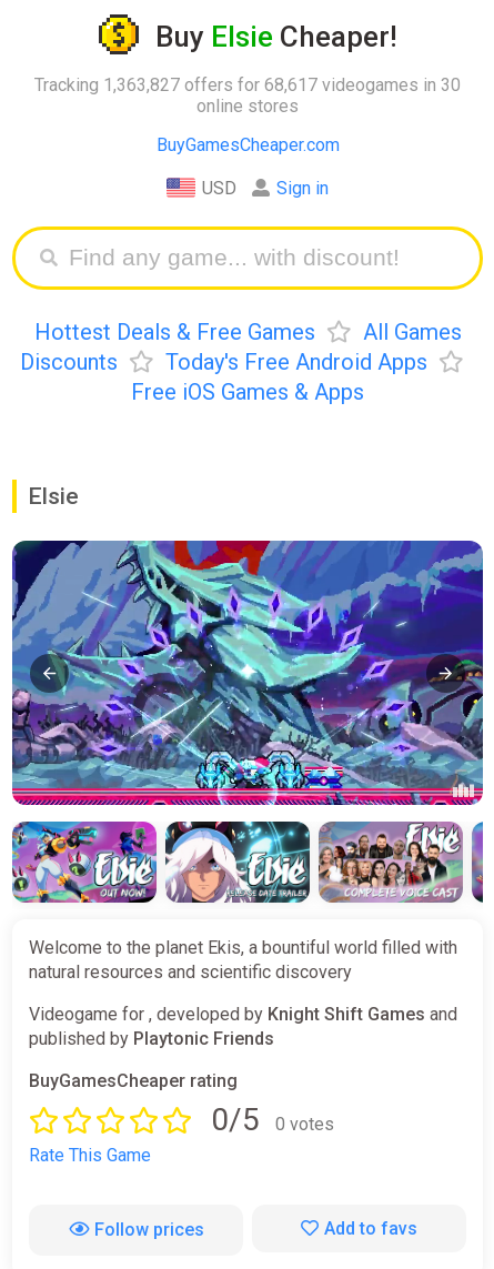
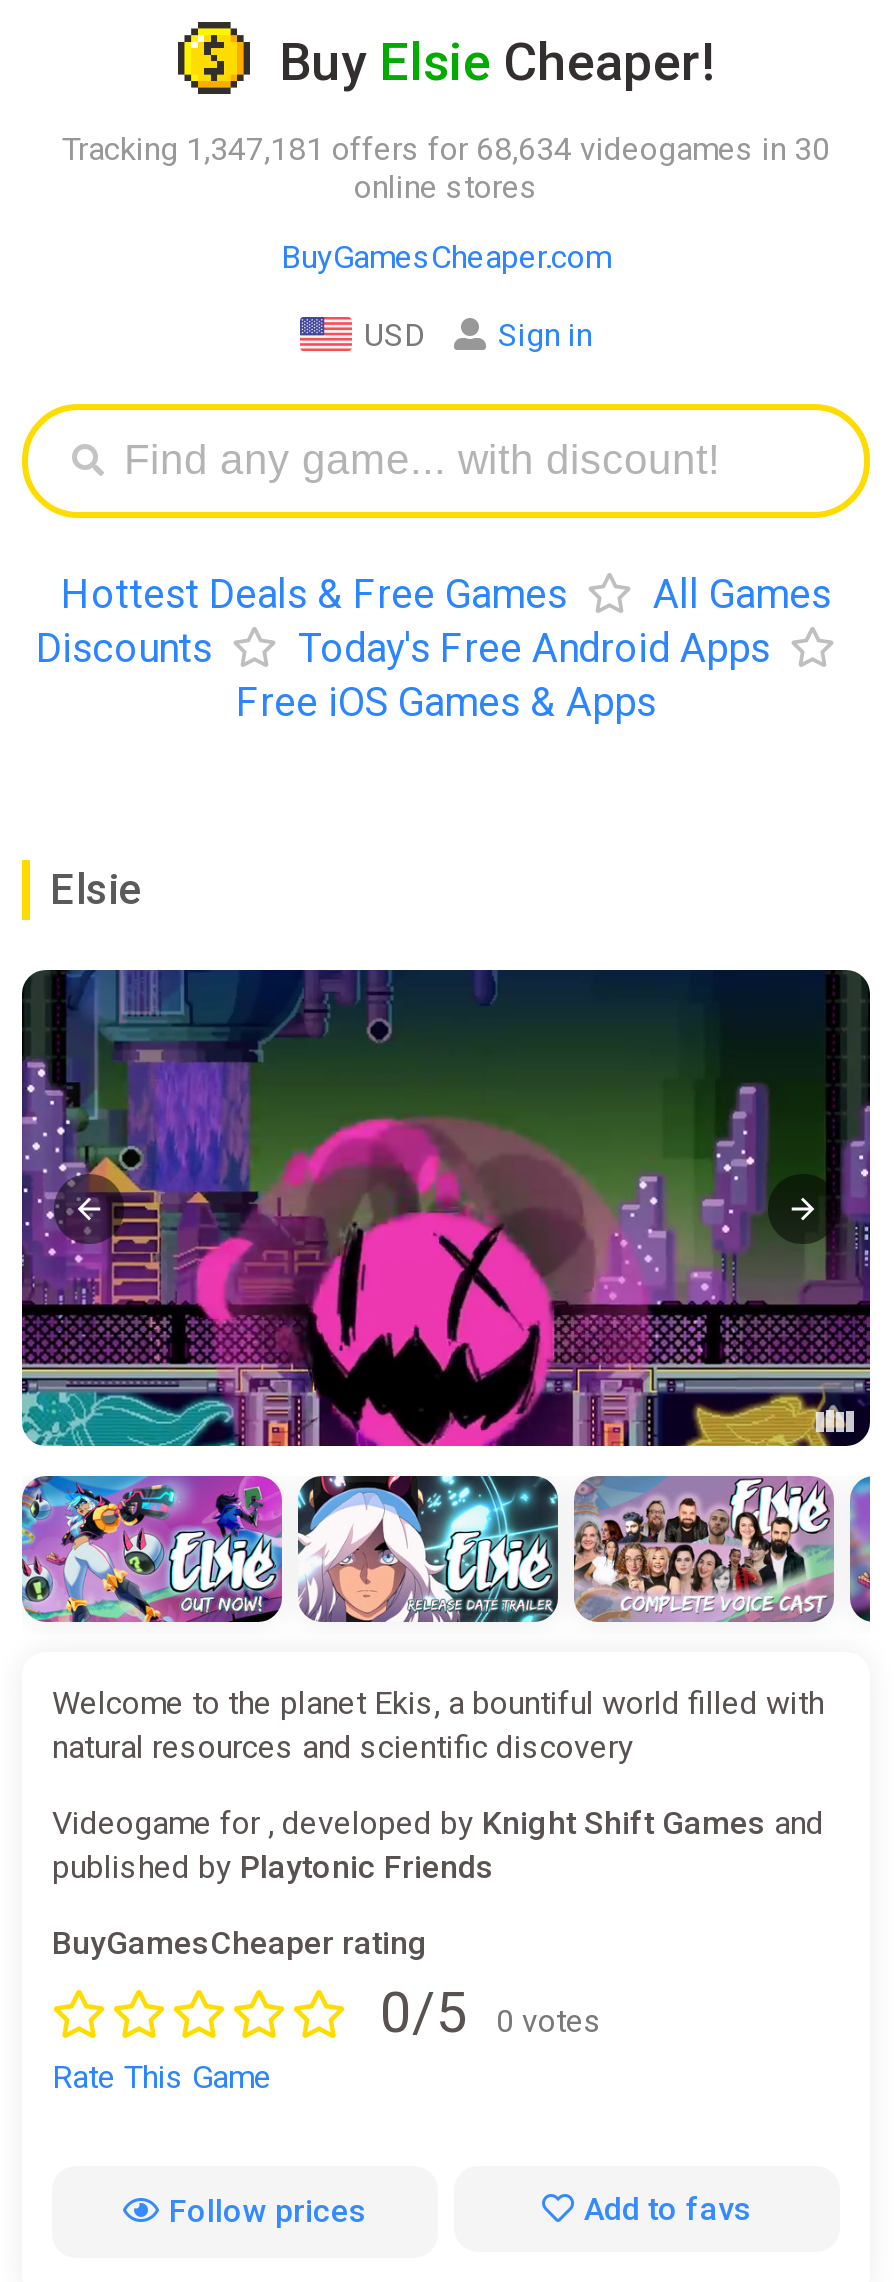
- Tracking 1,363,827 offers for 68,617 videogames in 30
+ Tracking 1,347,181 offers for 68,634 videogames in 30

- [image]
+ [image]
